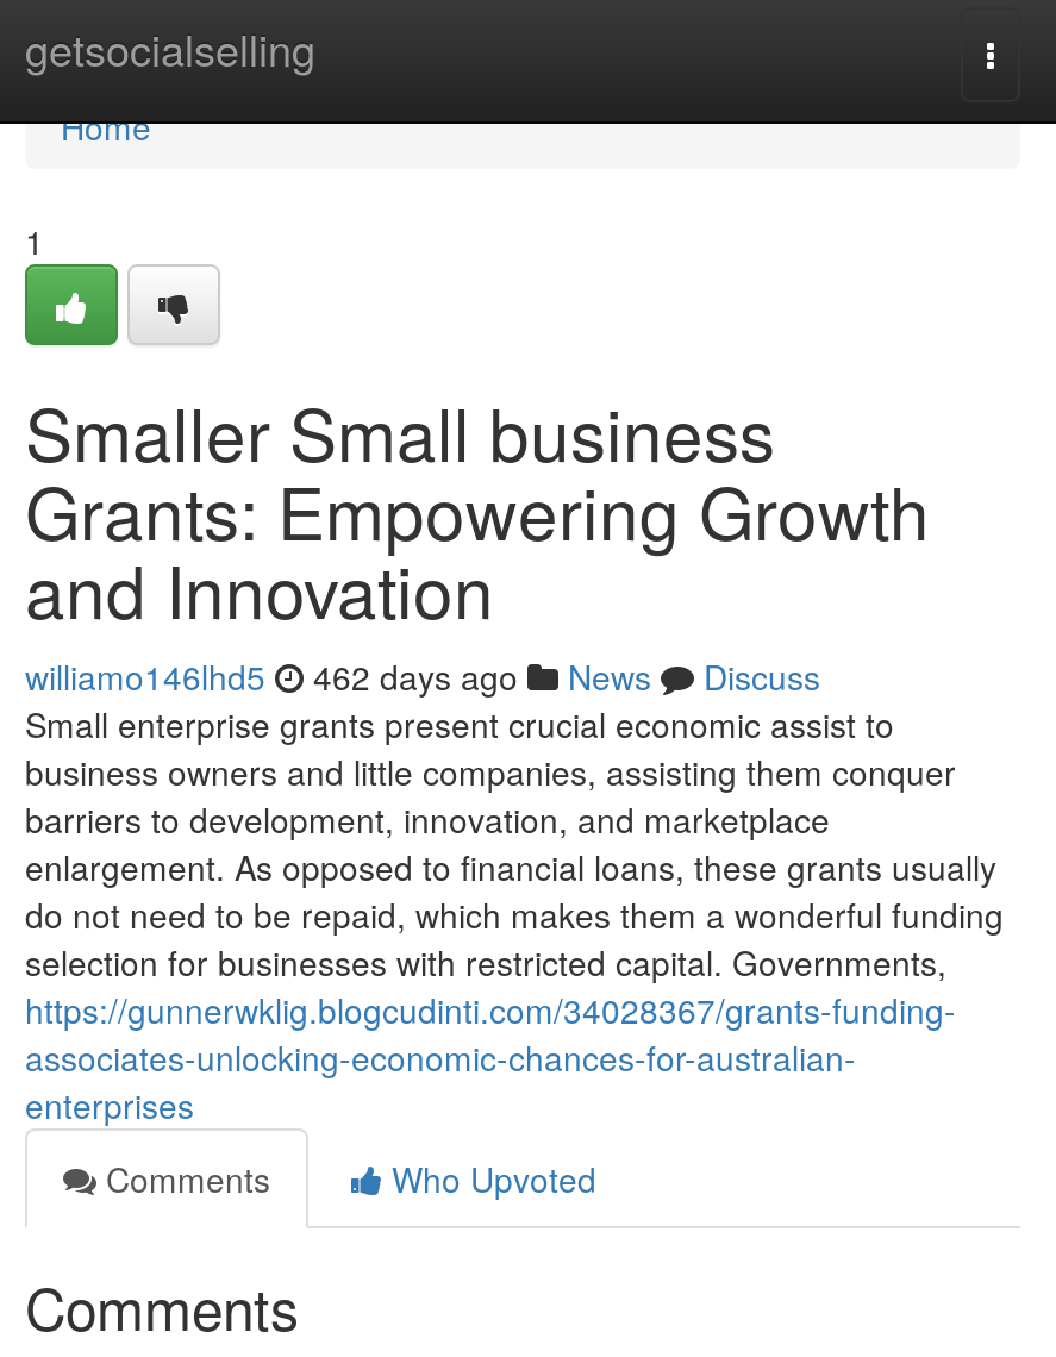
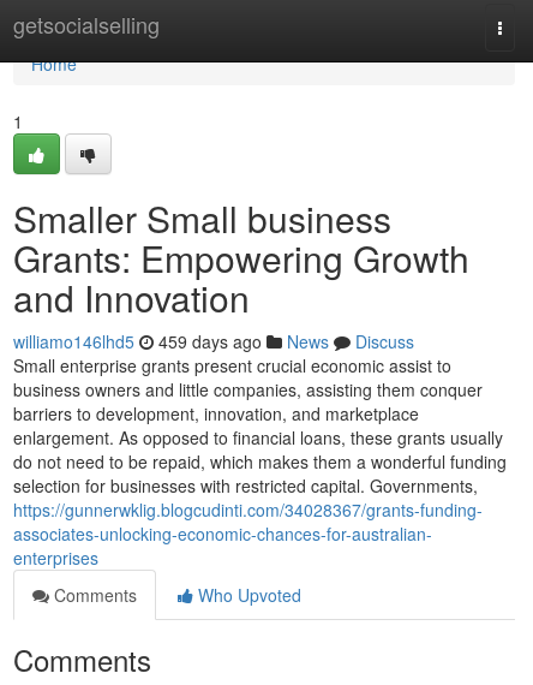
- williamo146lhd5 462 days ago News Discuss
+ williamo146lhd5 459 days ago News Discuss
